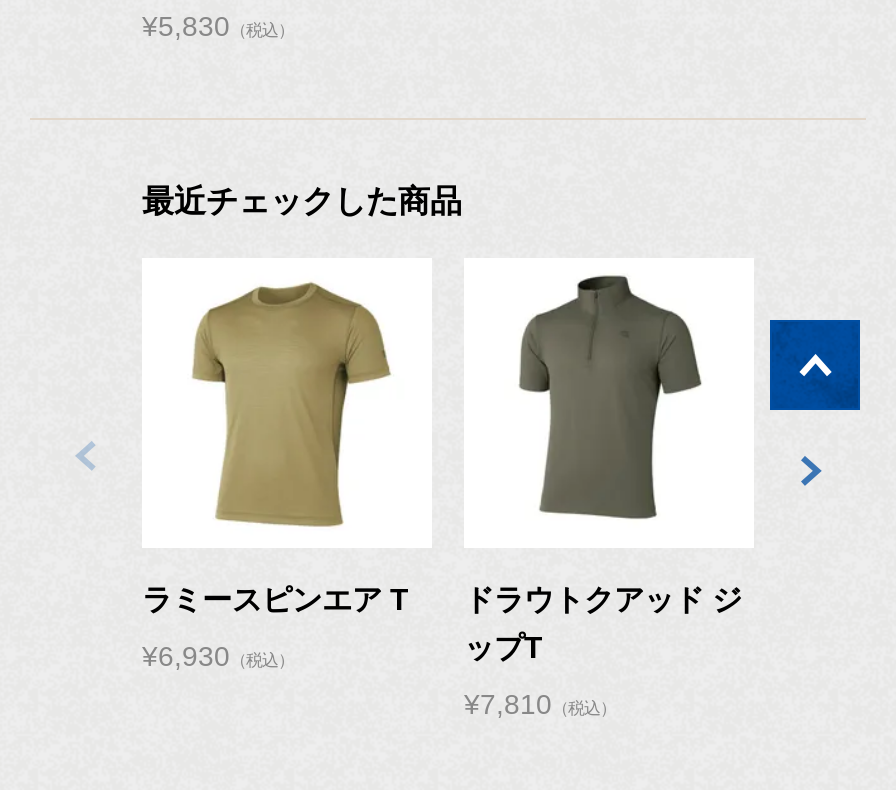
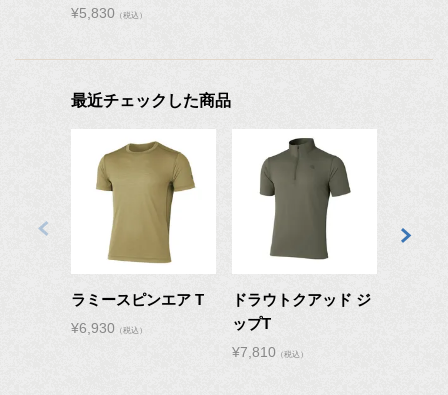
- [image]
